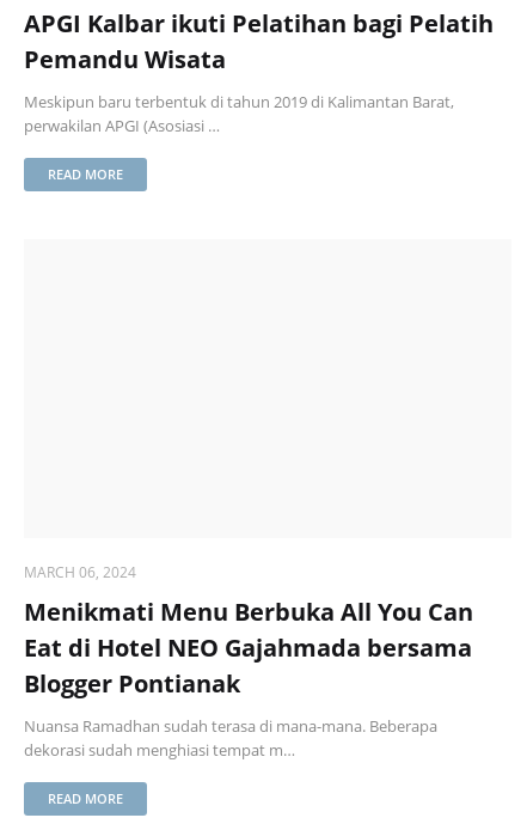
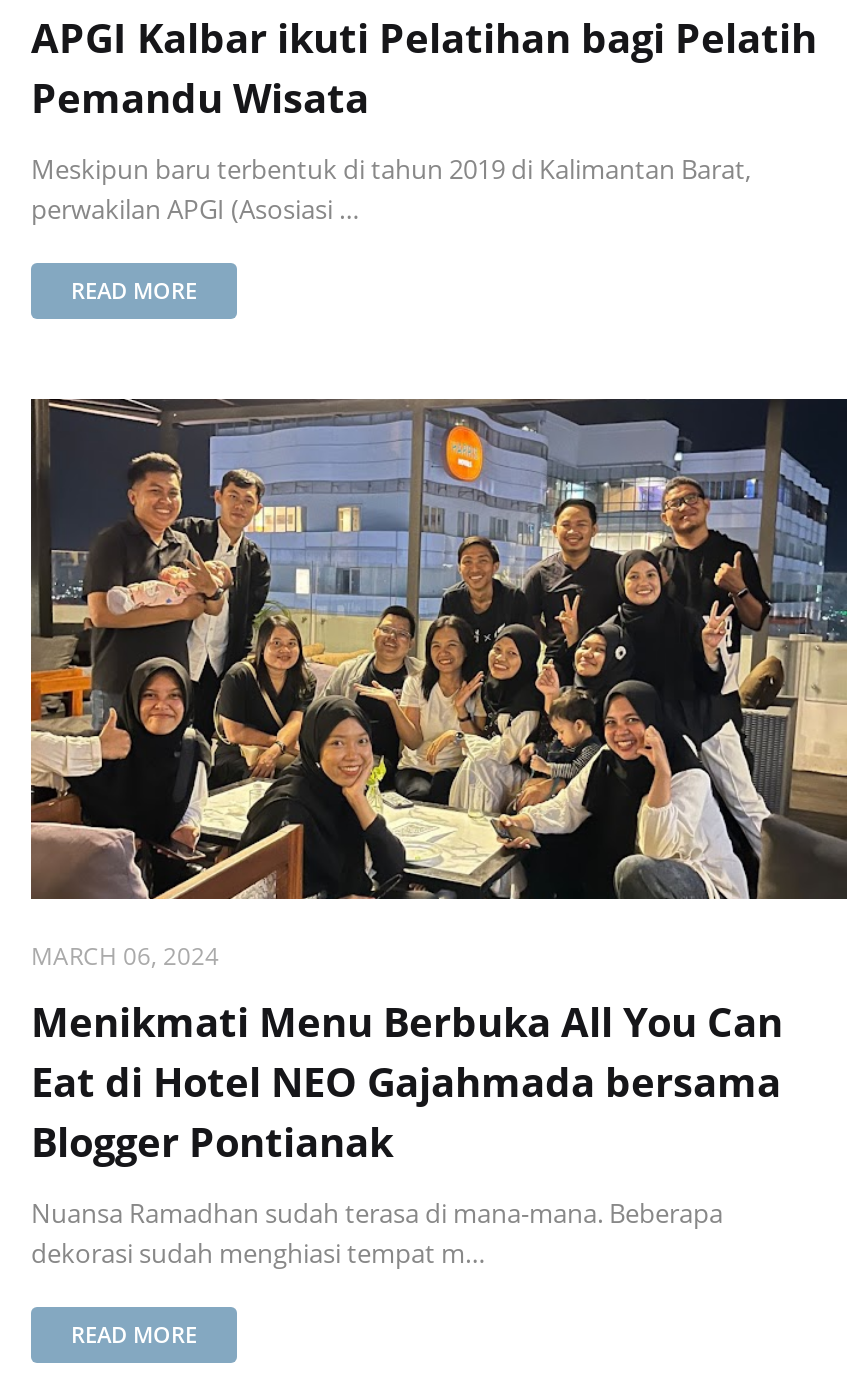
+ [image]
